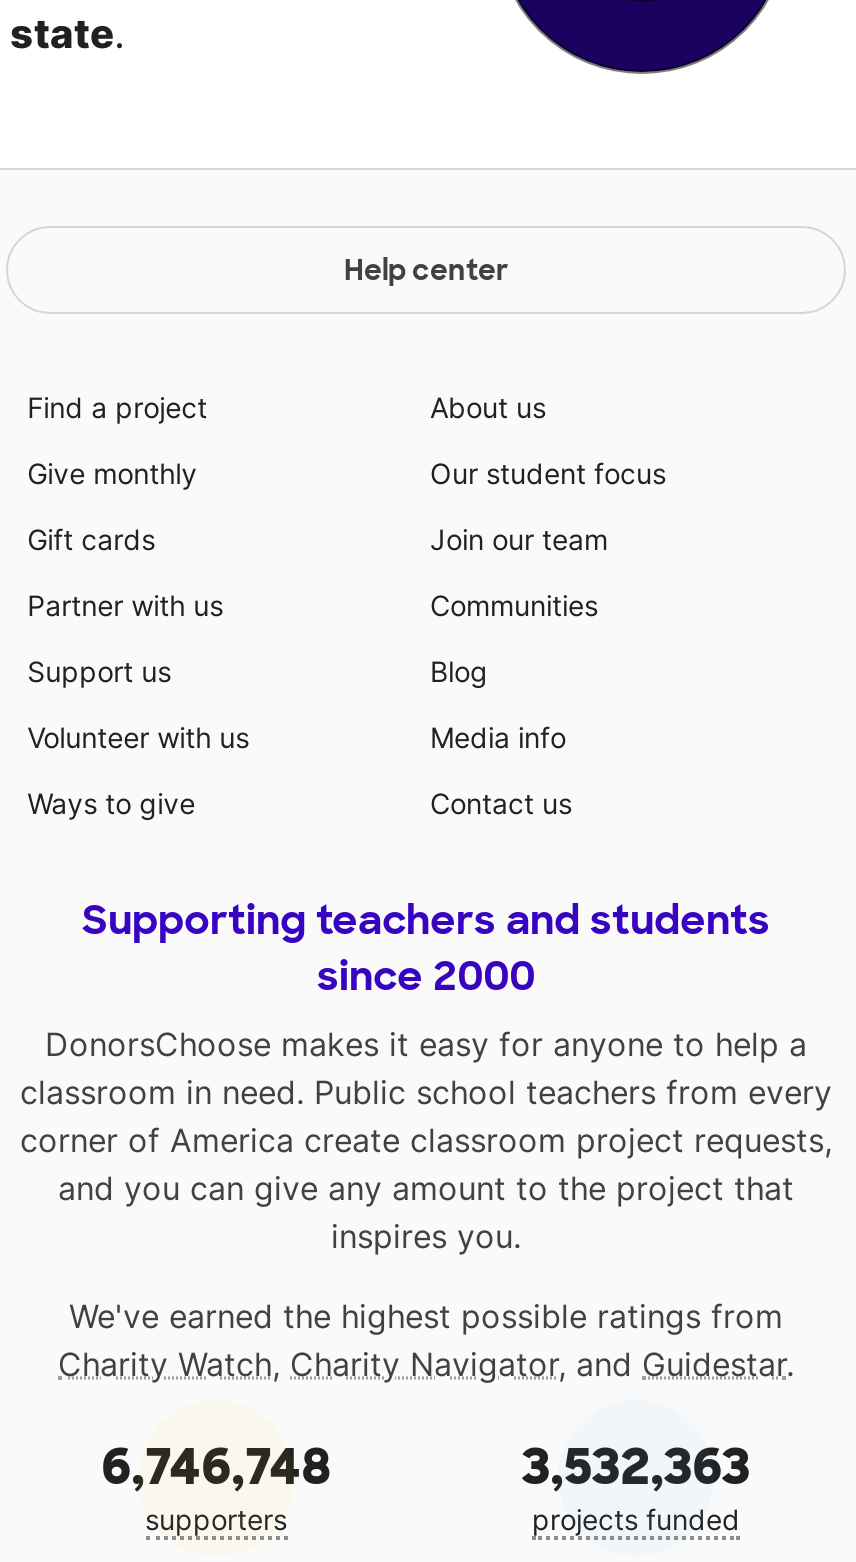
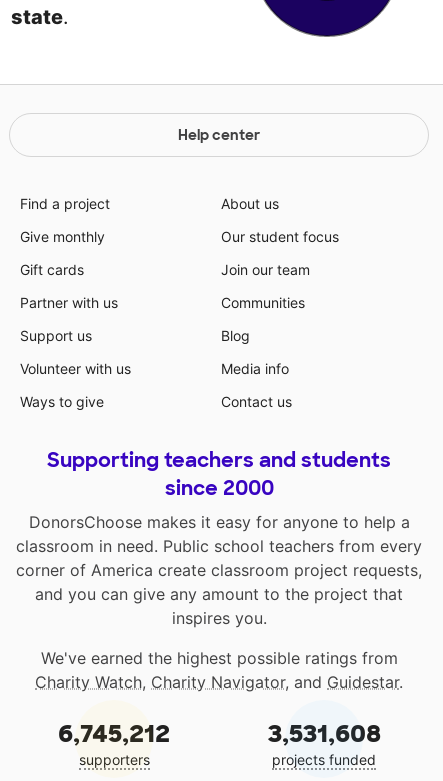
- 6,746,748
+ 6,745,212

- 3,532,363
+ 3,531,608
